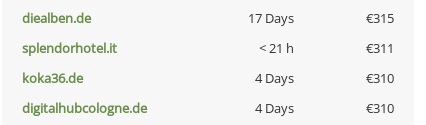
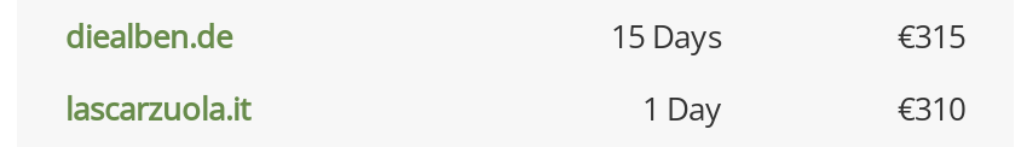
- 17 Days
+ 15 Days

- splendorhotel.it
- < 21 h
- €311
- koka36.de
- 4 Days
- €310
- digitalhubcologne.de
- 4 Days
+ lascarzuola.it
+ 1 Day
